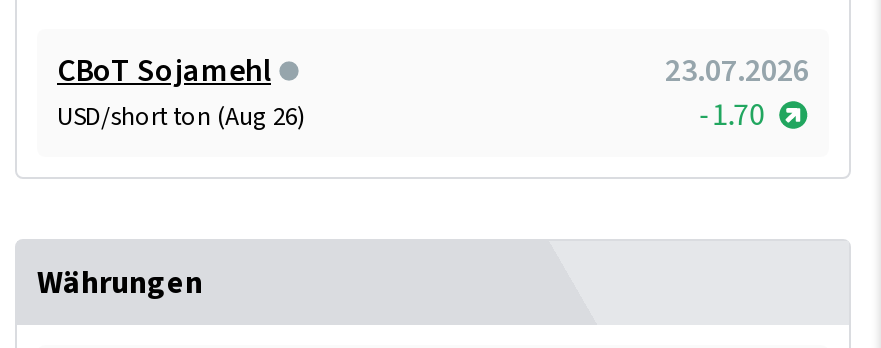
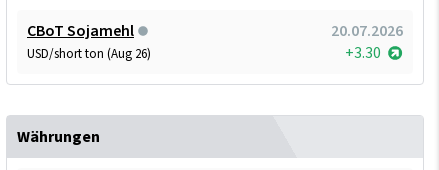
- 23.07.2026
+ 20.07.2026

- -1.70
+ +3.30
